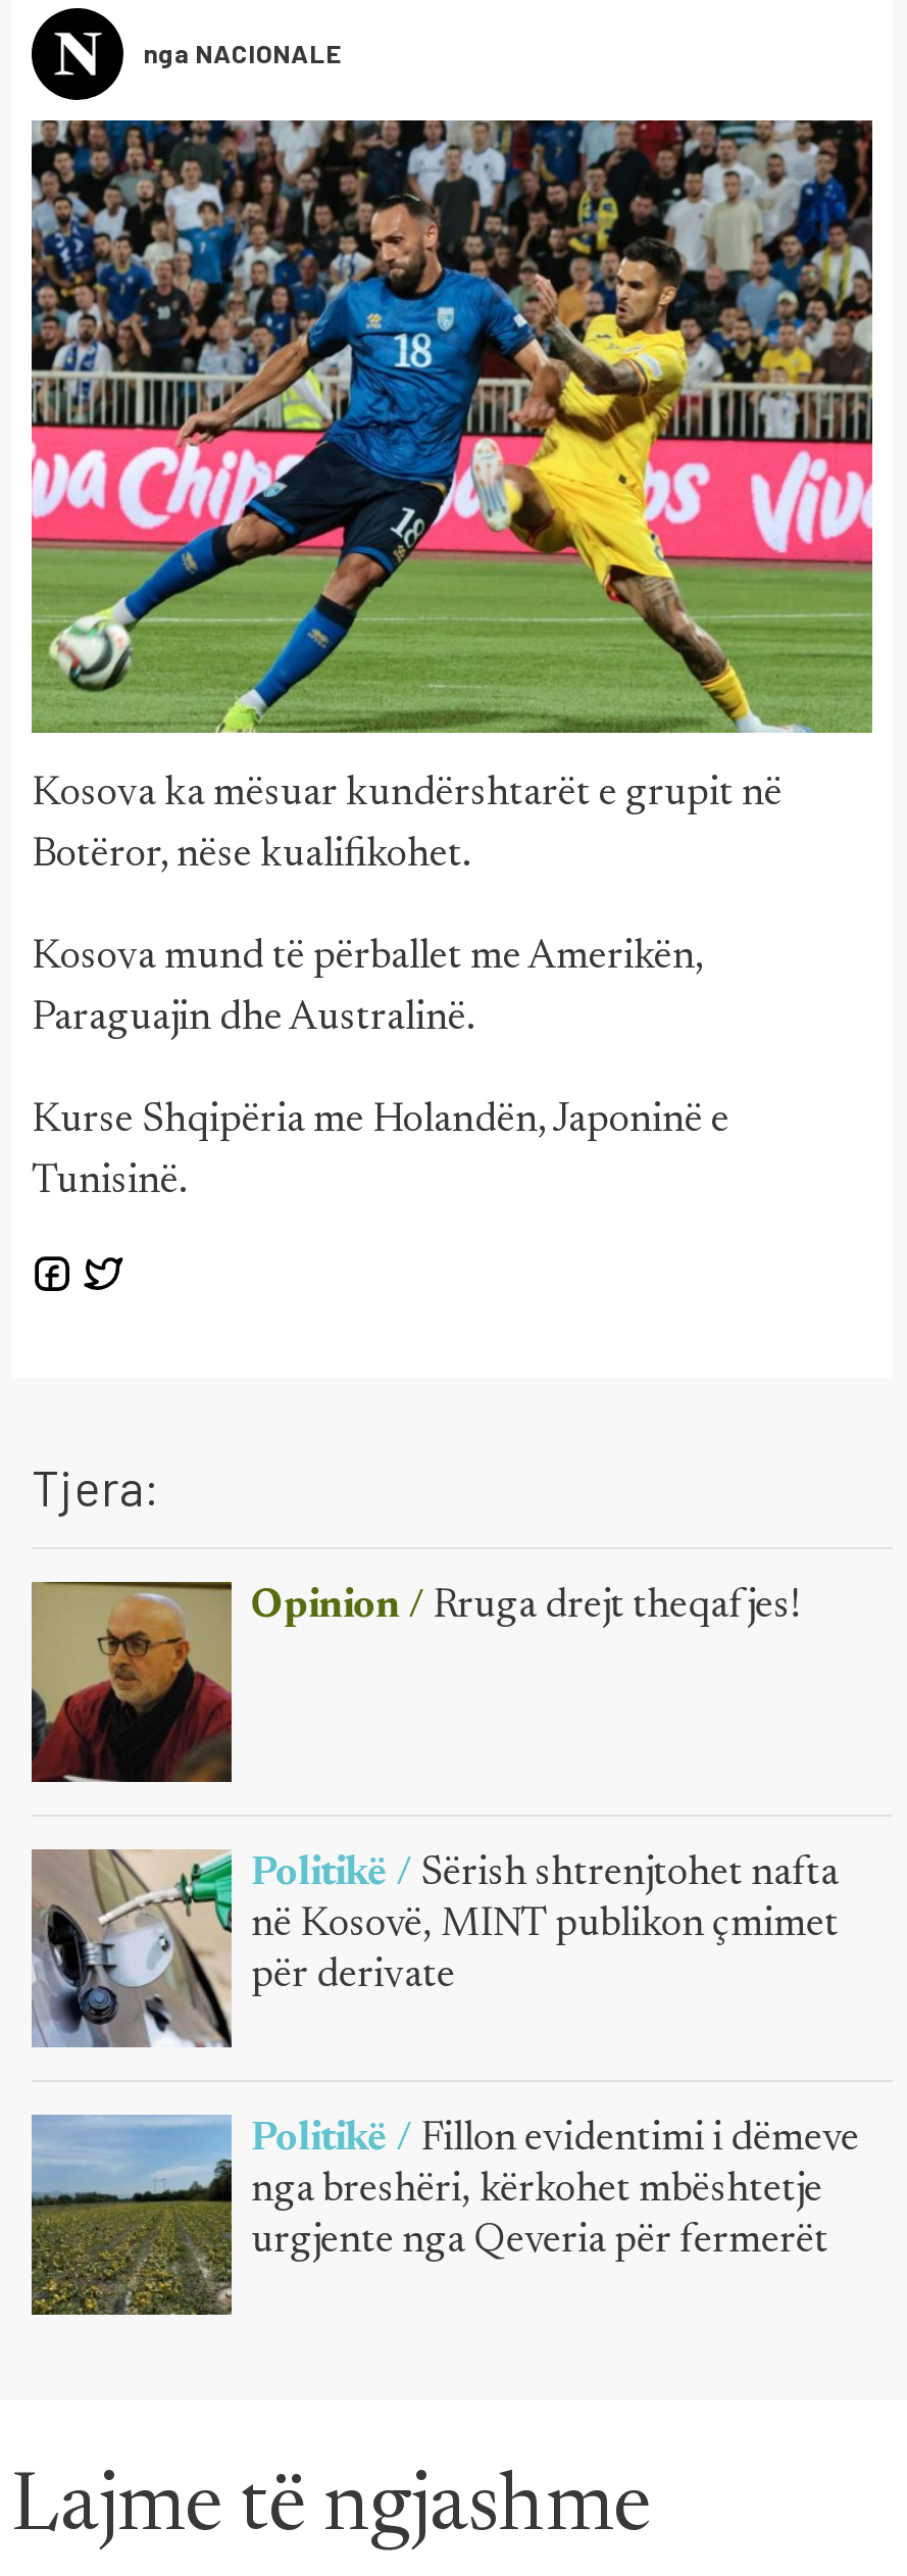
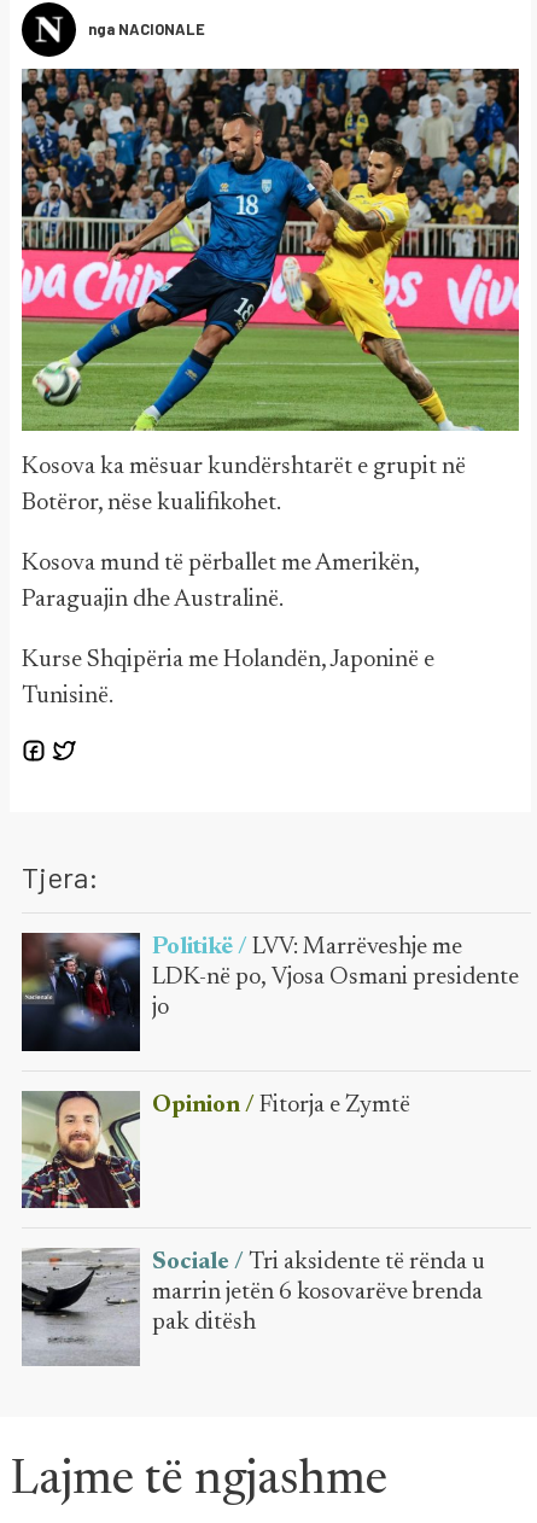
- [image]
- Opinion / Rruga drejt theqafjes!
+ [image]
+ Politikë / LVV: Marrëveshje me
+ LDK-në po, Vjosa Osmani presidente
+ jo

- [image]
- Politikë / Sërish shtrenjtohet nafta
- në Kosovë, MINT publikon çmimet
- për derivate
+ [image]
+ Opinion / Fitorja e Zymtë

- [image]
- Politikë / Fillon evidentimi i dëmeve
- nga breshëri, kërkohet mbështetje
- urgjente nga Qeveria për fermerët
+ [image]
+ Sociale / Tri aksidente të rënda u
+ marrin jetën 6 kosovarëve brenda
+ pak ditësh
